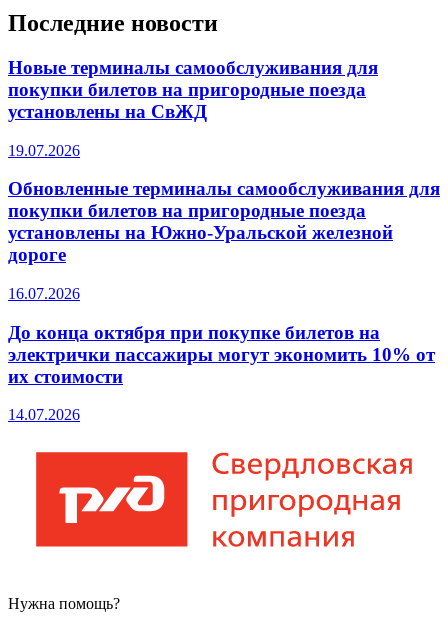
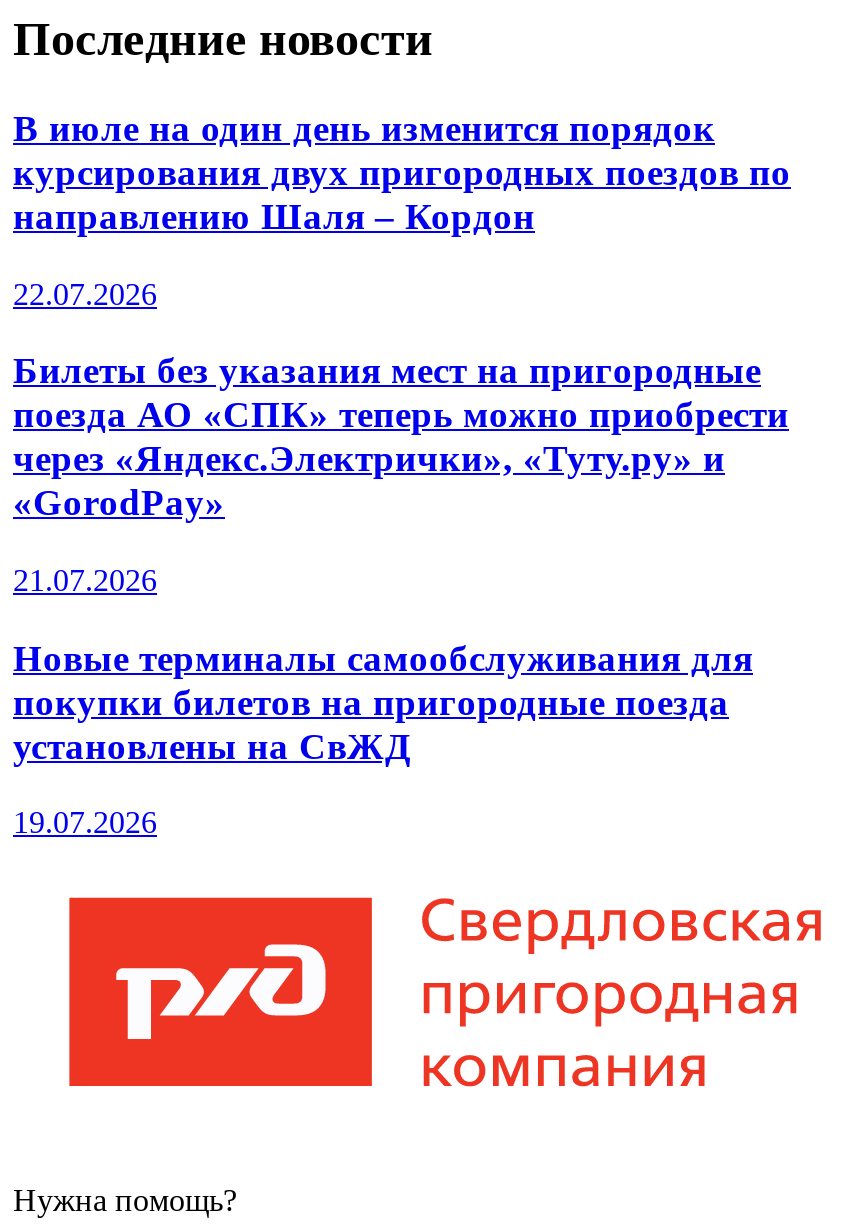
+ В июле на один день изменится порядок
+ курсирования двух пригородных поездов по
+ направлению Шаля – Кордон
+ 22.07.2026
+ Билеты без указания мест на пригородные
+ поезда АО «СПК» теперь можно приобрести
+ через «Яндекс.Электрички», «Туту.ру» и
+ «GorodPay»
+ 21.07.2026

moved down: Новые терминалы самообслуживания для | покупки билетов на пригородные поезда | установлены на СвЖД | 19.07.2026

- Обновленные терминалы самообслуживания для
- покупки билетов на пригородные поезда
- установлены на Южно-Уральской железной
- дороге
- 16.07.2026
- До конца октября при покупке билетов на
- электрички пассажиры могут экономить 10% от
- их стоимости
- 14.07.2026
